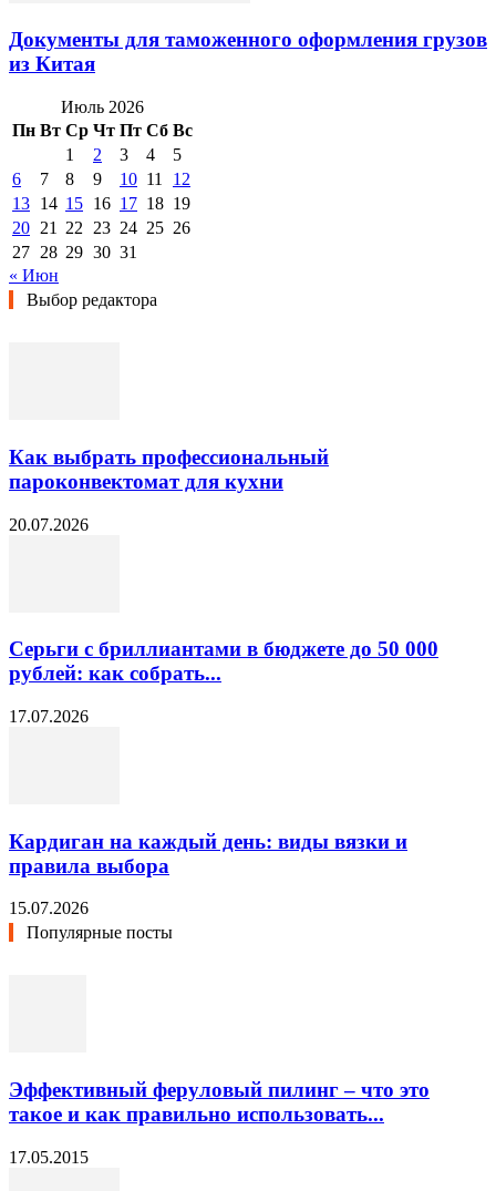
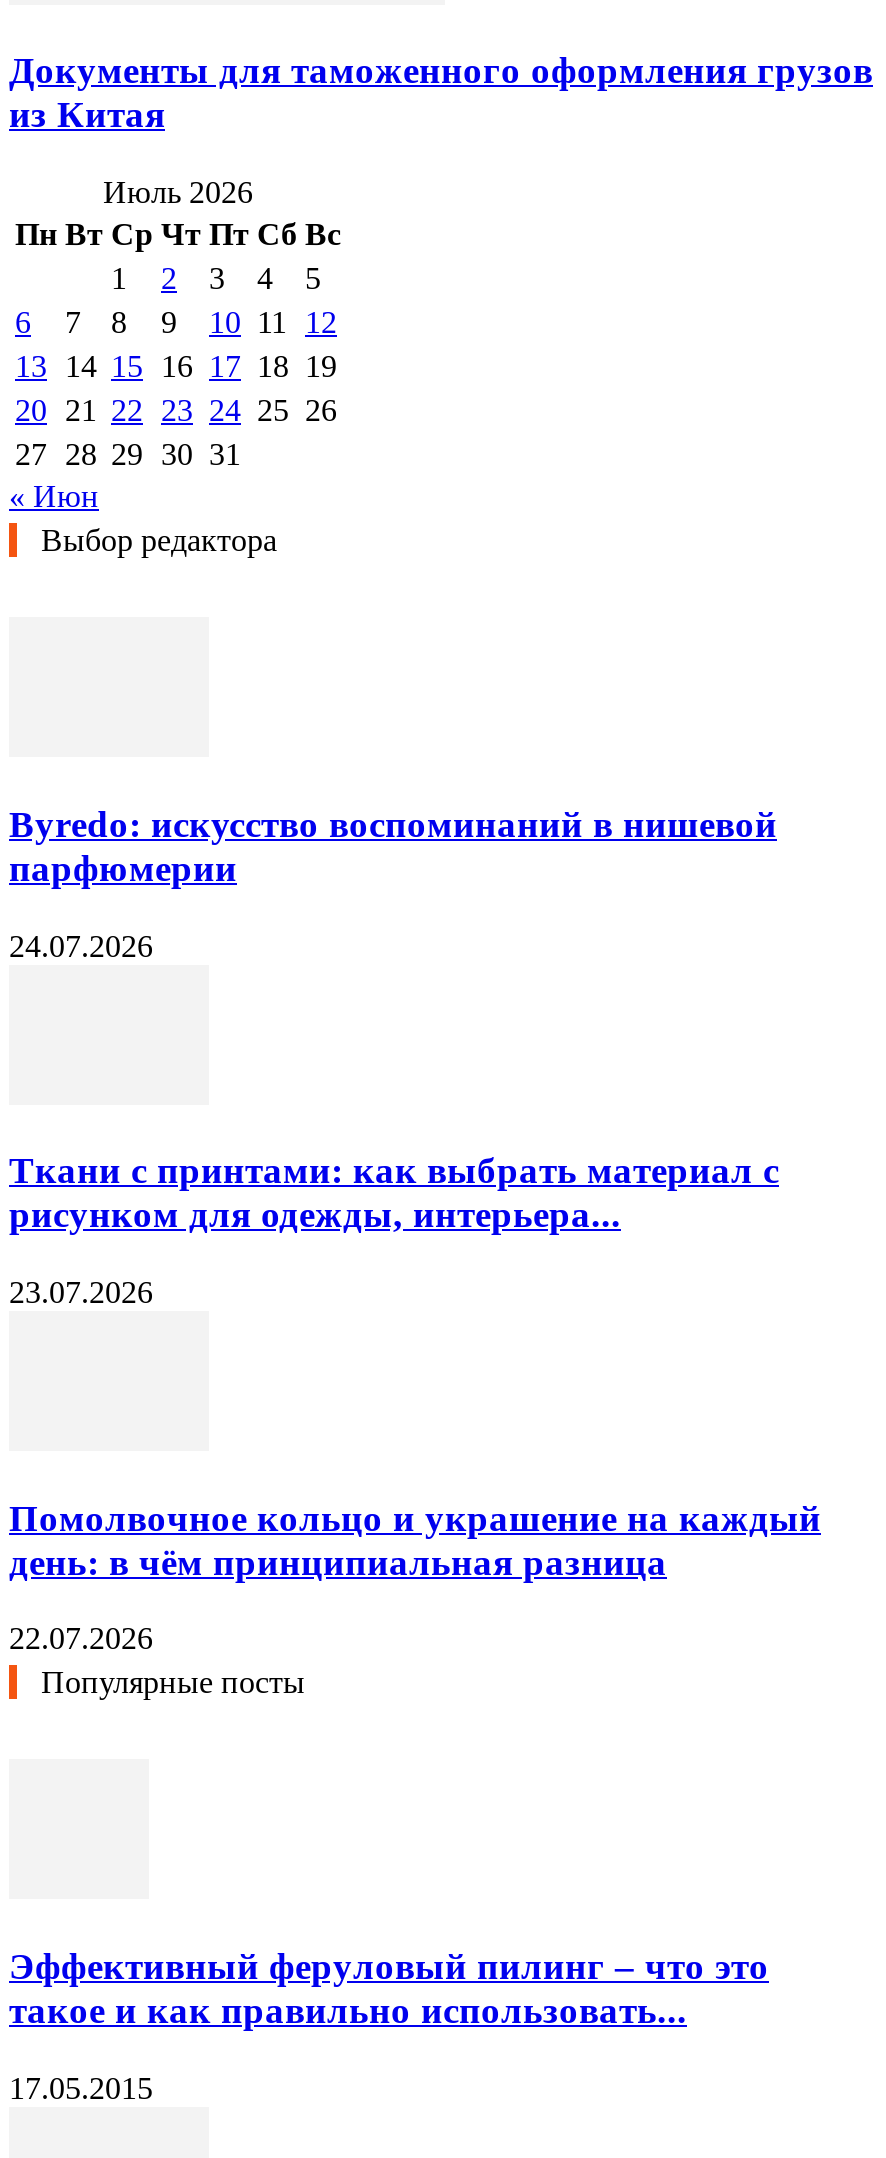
- Как выбрать профессиональный
- пароконвектомат для кухни
+ Byredo: искусство воспоминаний в нишевой
+ парфюмерии

- 20.07.2026
+ 24.07.2026

- Серьги с бриллиантами в бюджете до 50 000
- рублей: как собрать...
+ Ткани с принтами: как выбрать материал с
+ рисунком для одежды, интерьера...

- 17.07.2026
+ 23.07.2026

- Кардиган на каждый день: виды вязки и
- правила выбора
+ Помолвочное кольцо и украшение на каждый
+ день: в чём принципиальная разница

- 15.07.2026
+ 22.07.2026
